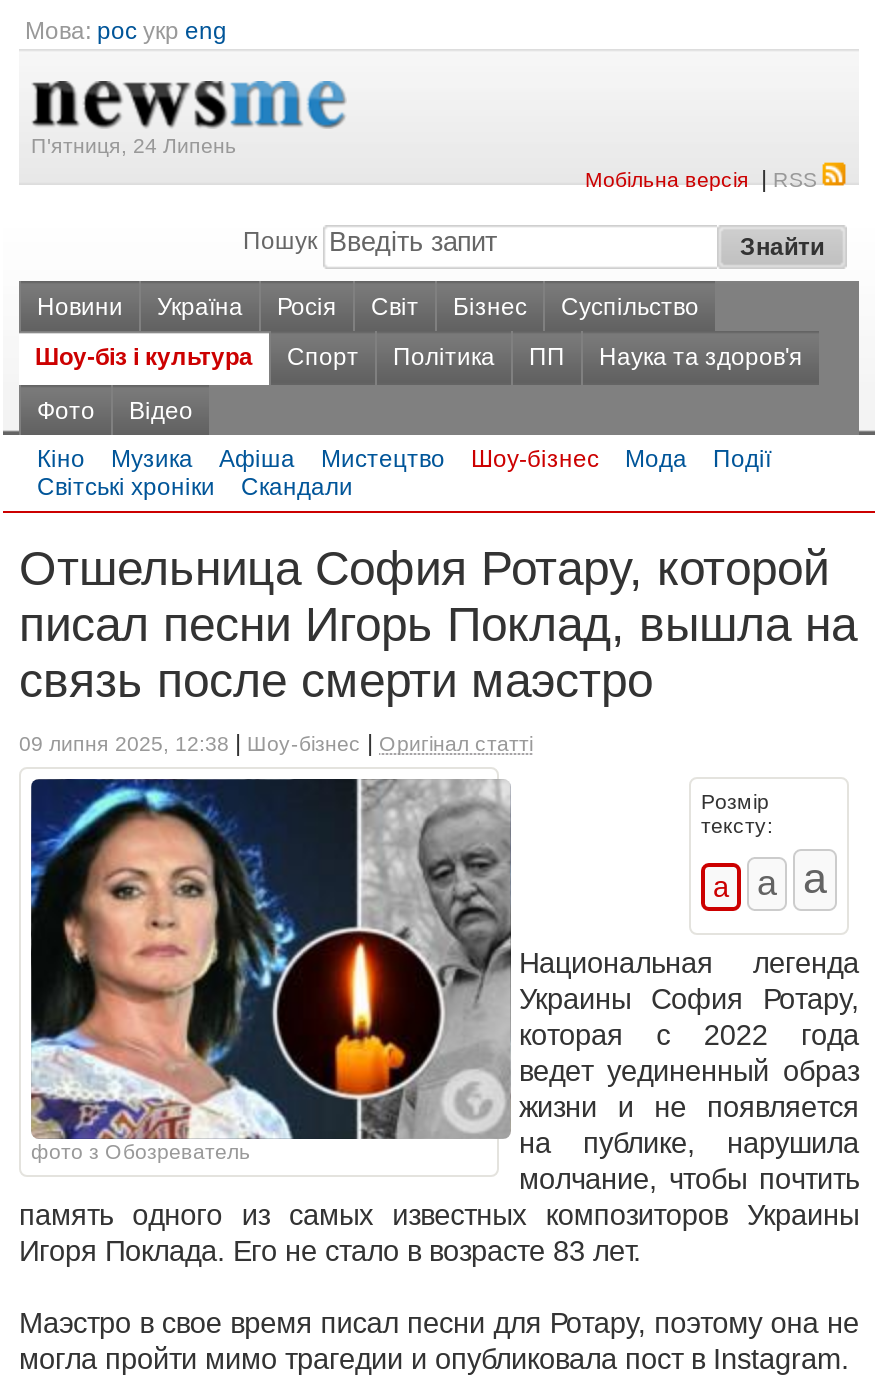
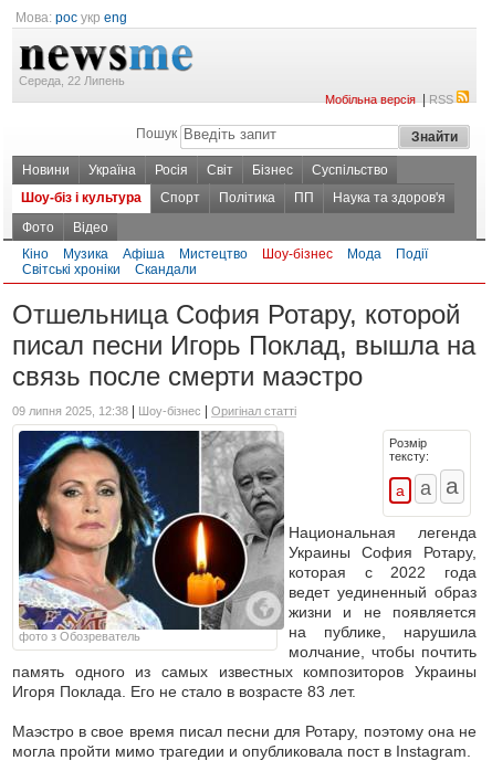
- П'ятниця, 24 Липень
+ Середа, 22 Липень
